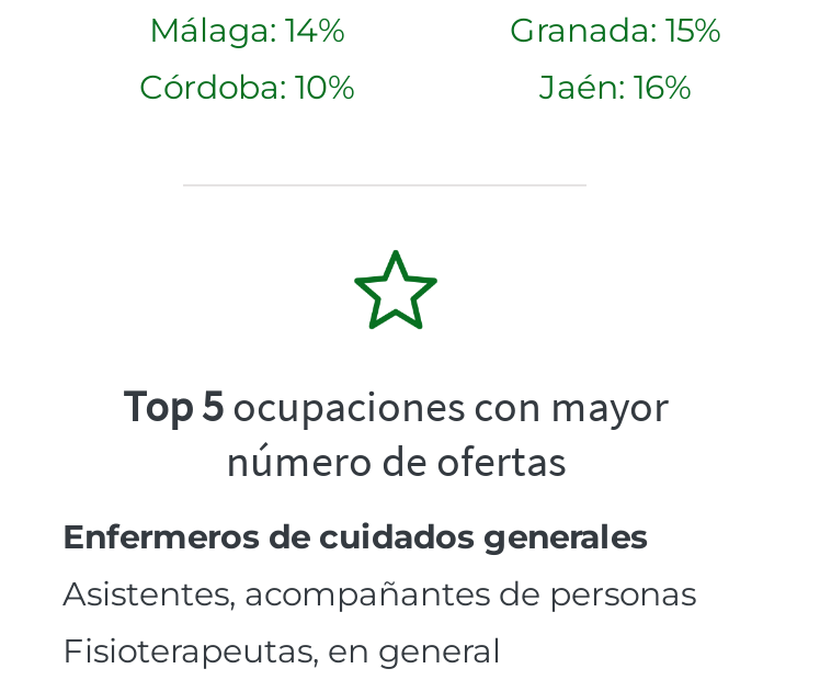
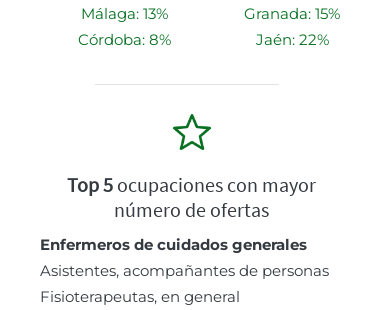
- Málaga: 14%
+ Málaga: 13%

- Córdoba: 10%
+ Córdoba: 8%

- Jaén: 16%
+ Jaén: 22%
